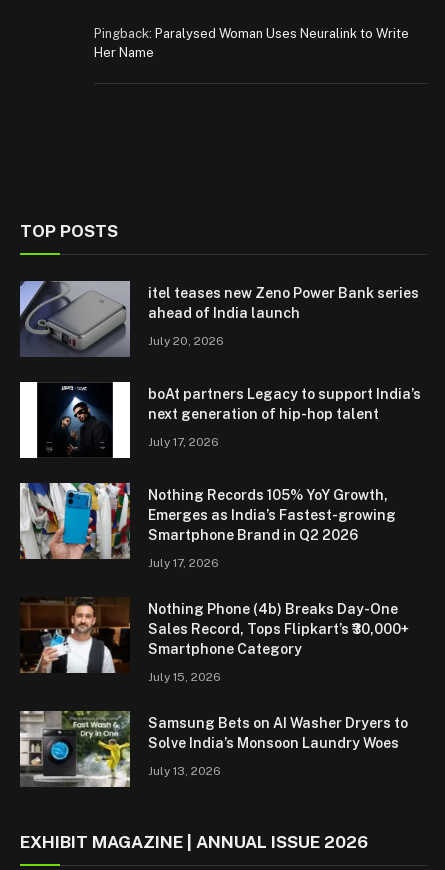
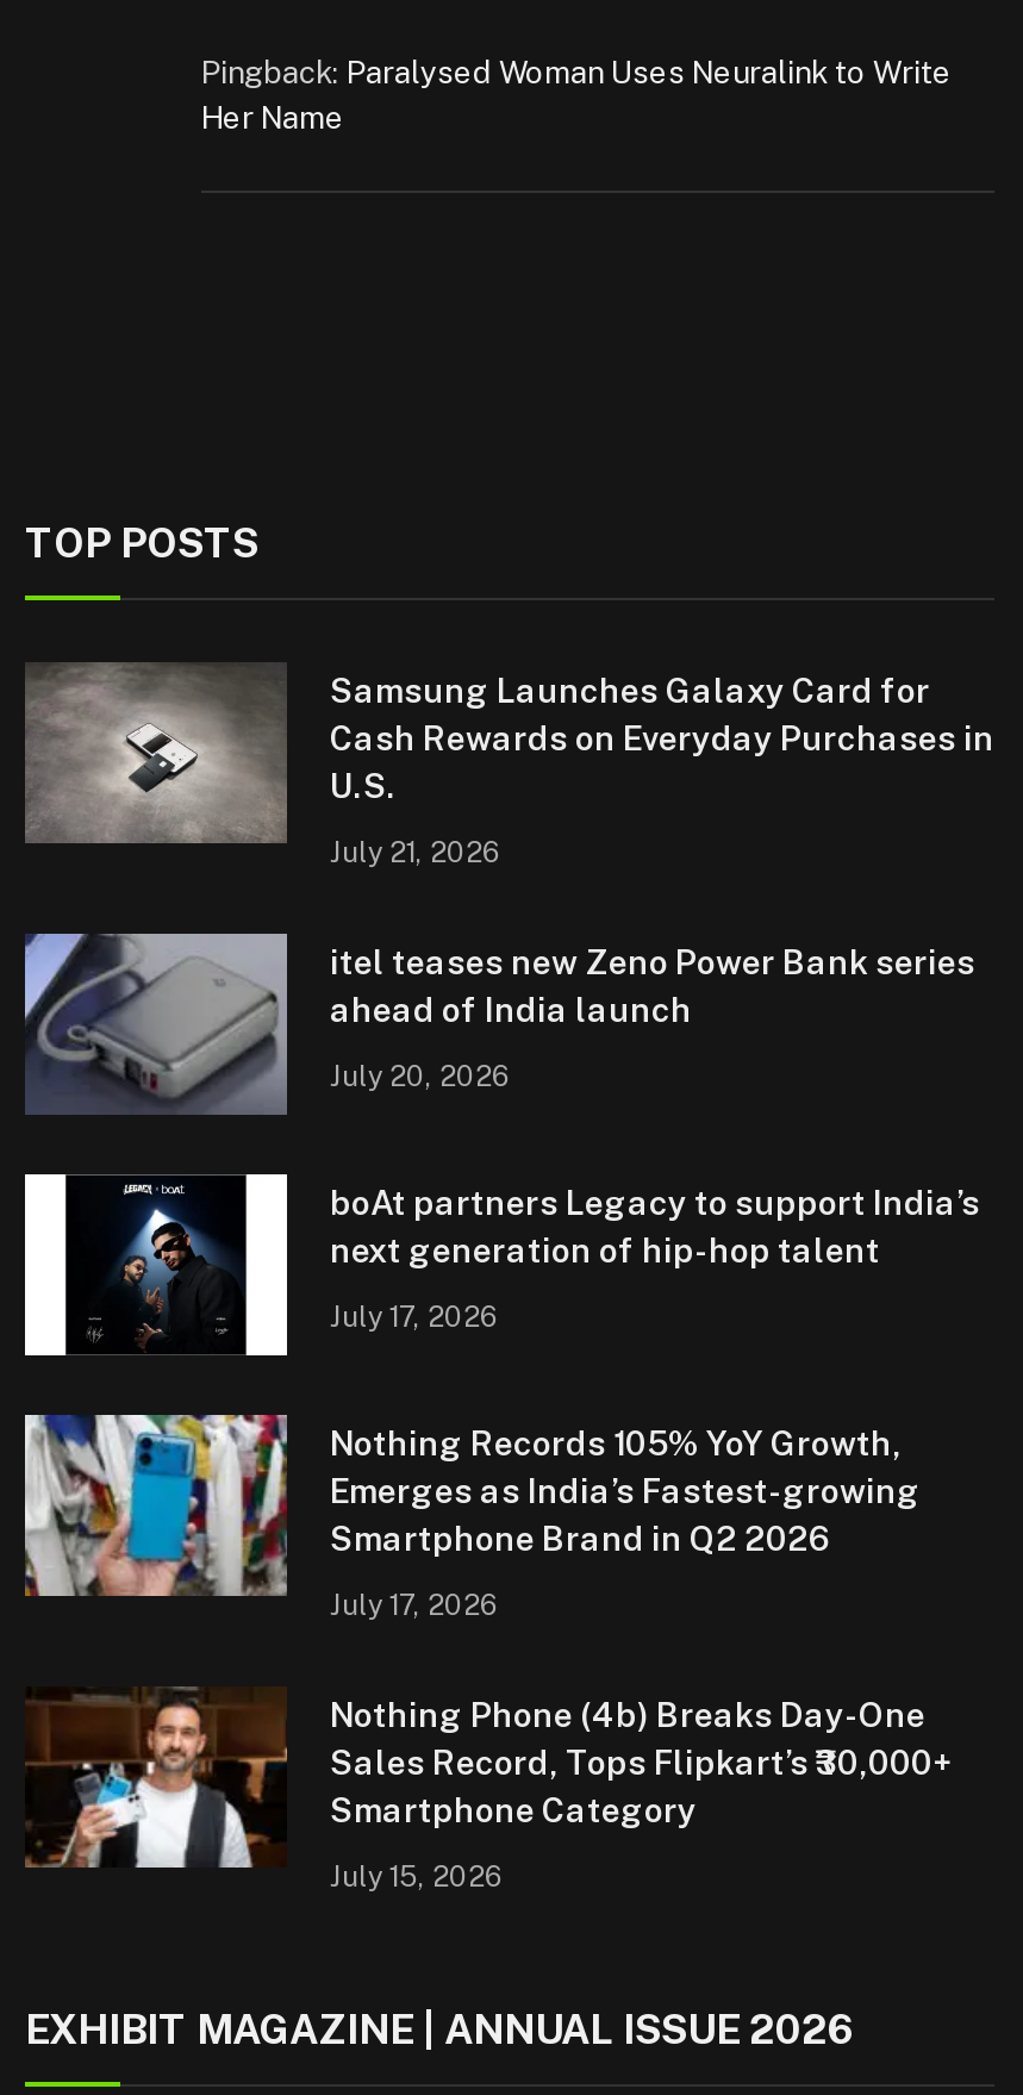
+ [image]
+ Samsung Launches Galaxy Card for
+ Cash Rewards on Everyday Purchases in
+ U.S.
+ July 21, 2026

moved down: [image] | itel teases new Zeno Power Bank series | ahead of India launch | ... | Smartphone Category | July 15, 2026

- [image]
- Samsung Bets on AI Washer Dryers to
- Solve India’s Monsoon Laundry Woes
- July 13, 2026
